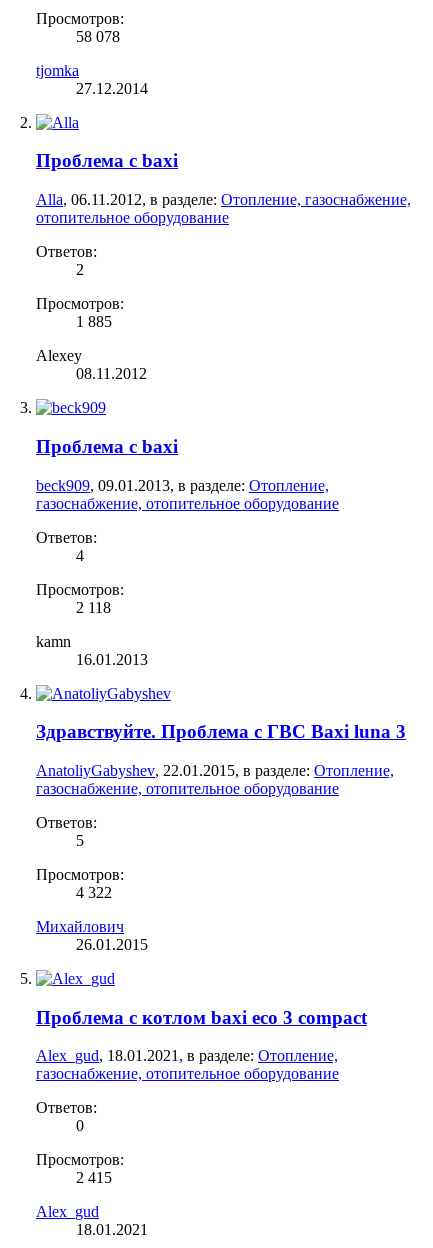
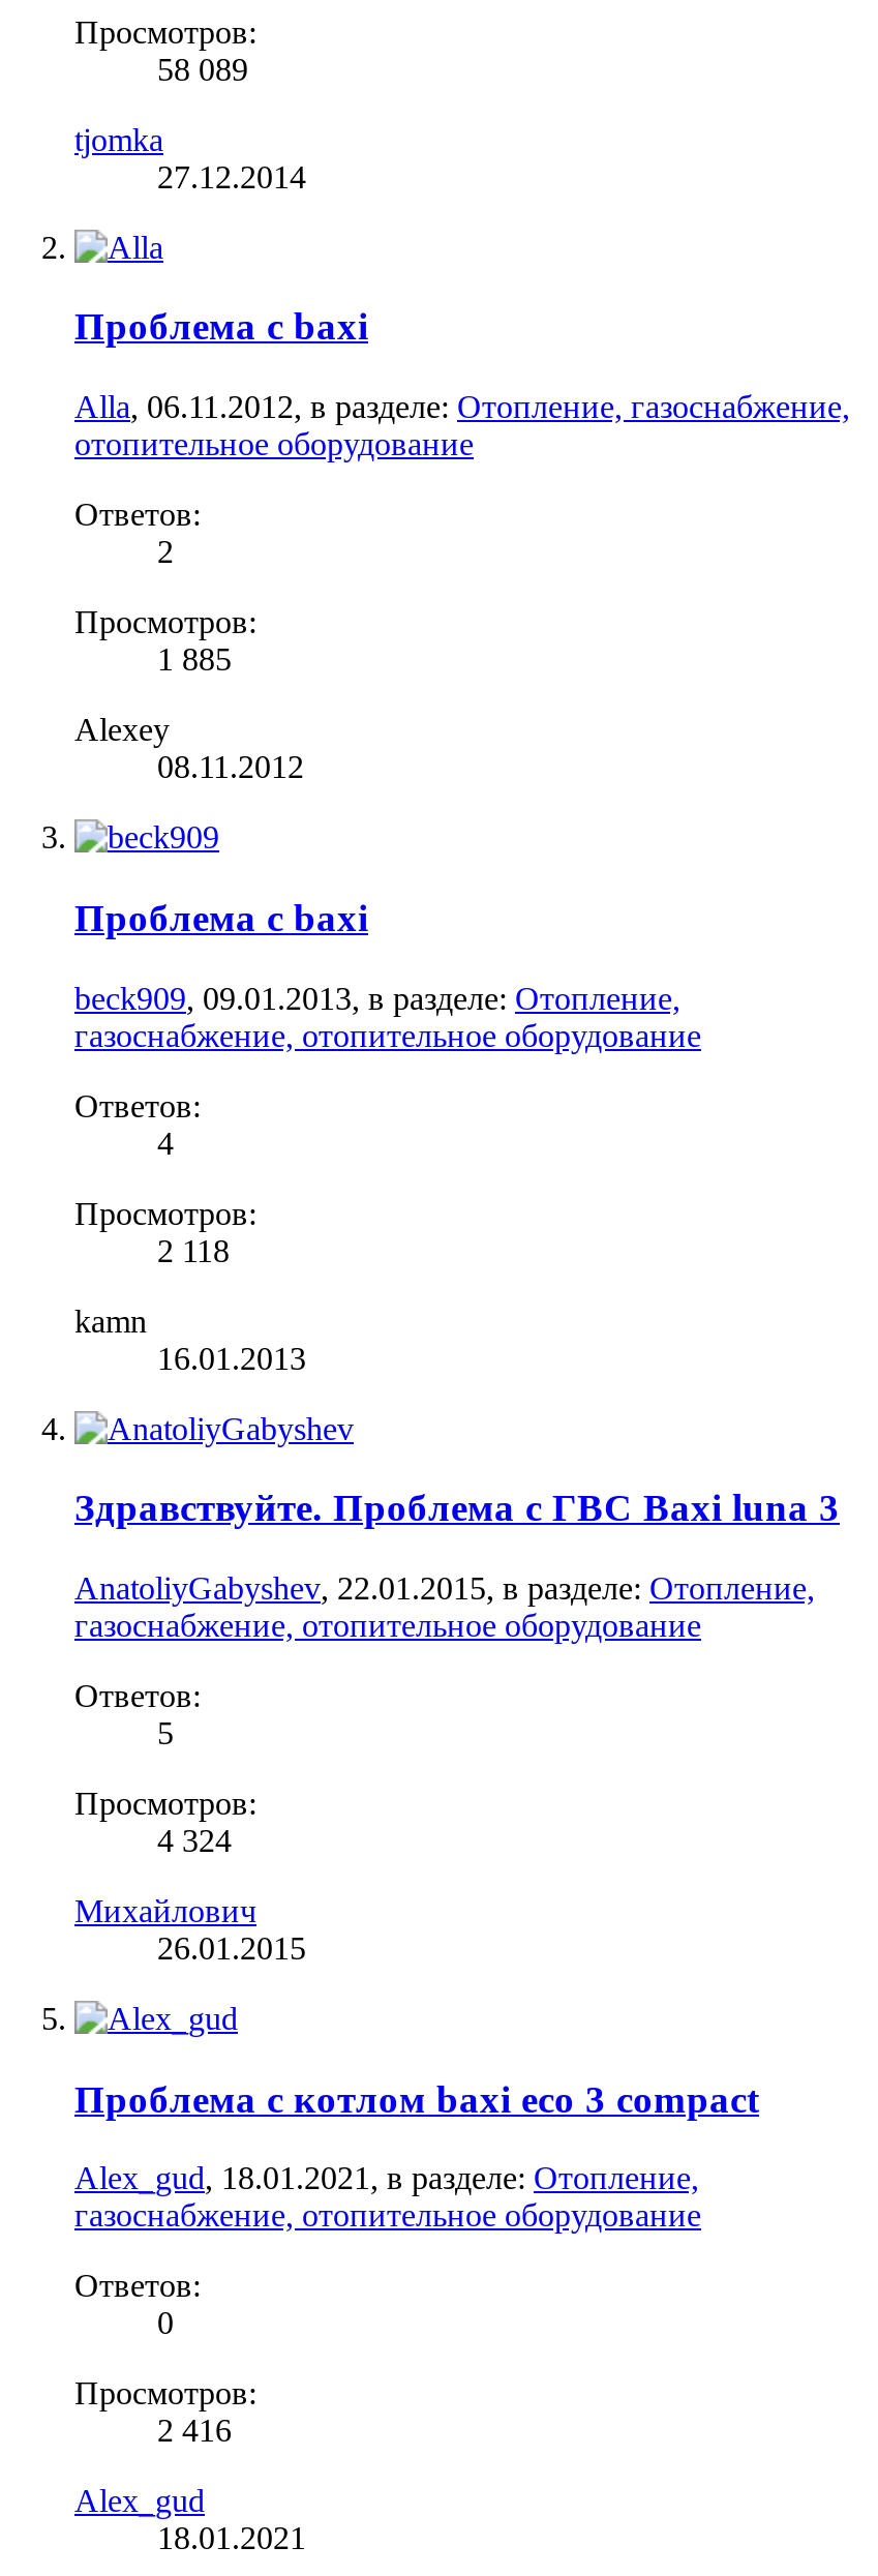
- 58 078
+ 58 089

- 4 322
+ 4 324

- 2 415
+ 2 416
